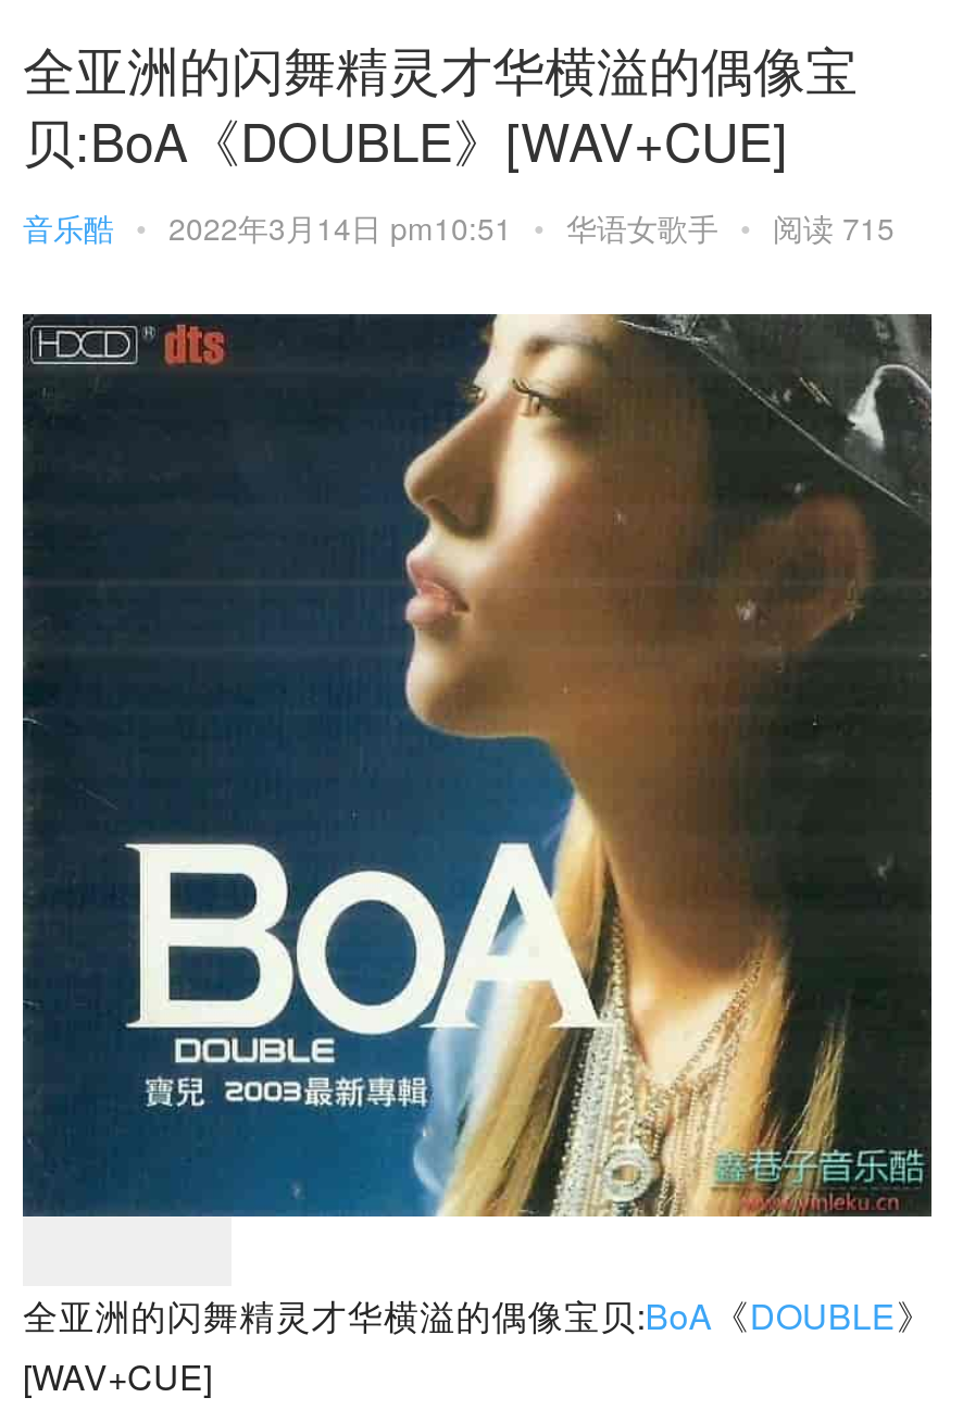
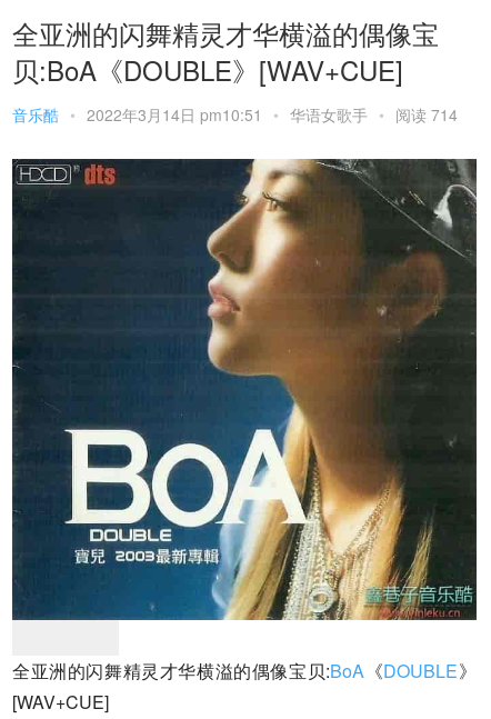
- 音乐酷 • 2022年3月14日 pm10:51 • 华语女歌手 • 阅读 715
+ 音乐酷 • 2022年3月14日 pm10:51 • 华语女歌手 • 阅读 714
